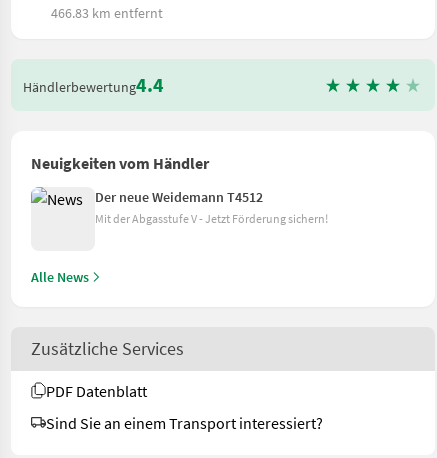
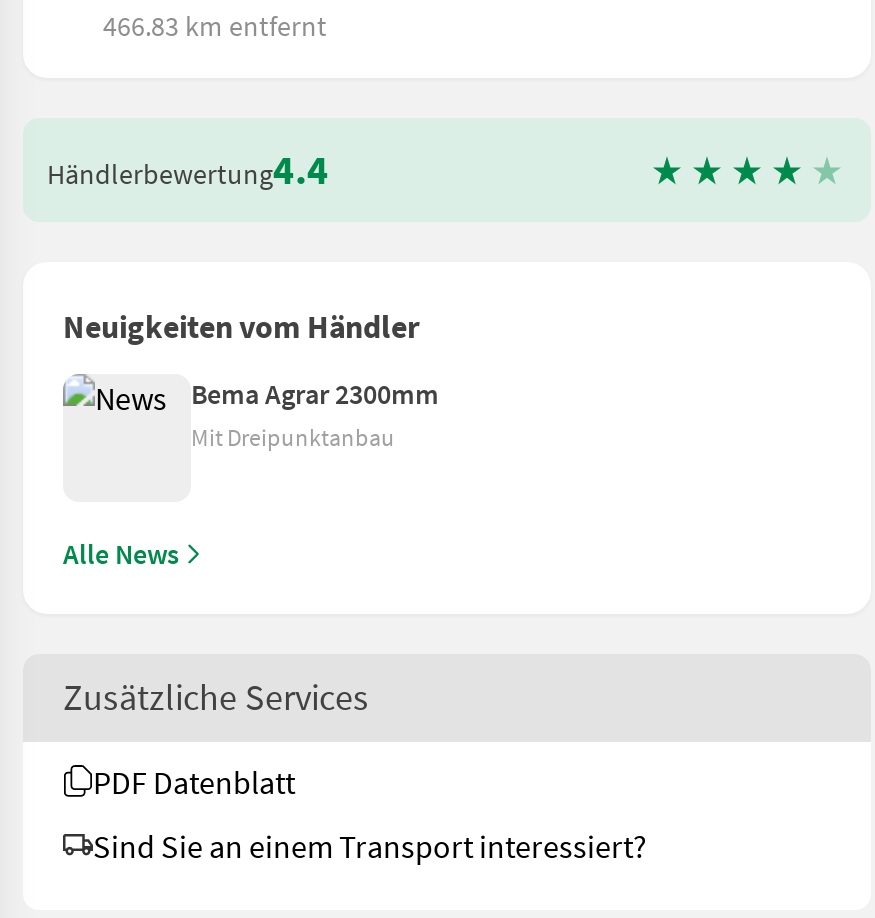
- Der neue Weidemann T4512
- Mit der Abgasstufe V - Jetzt Förderung sichern!
+ Bema Agrar 2300mm
+ Mit Dreipunktanbau
